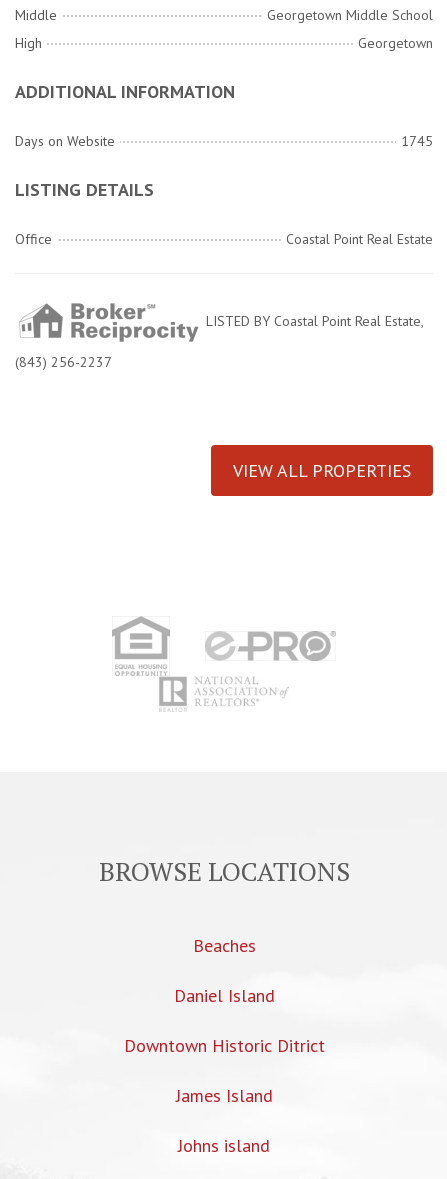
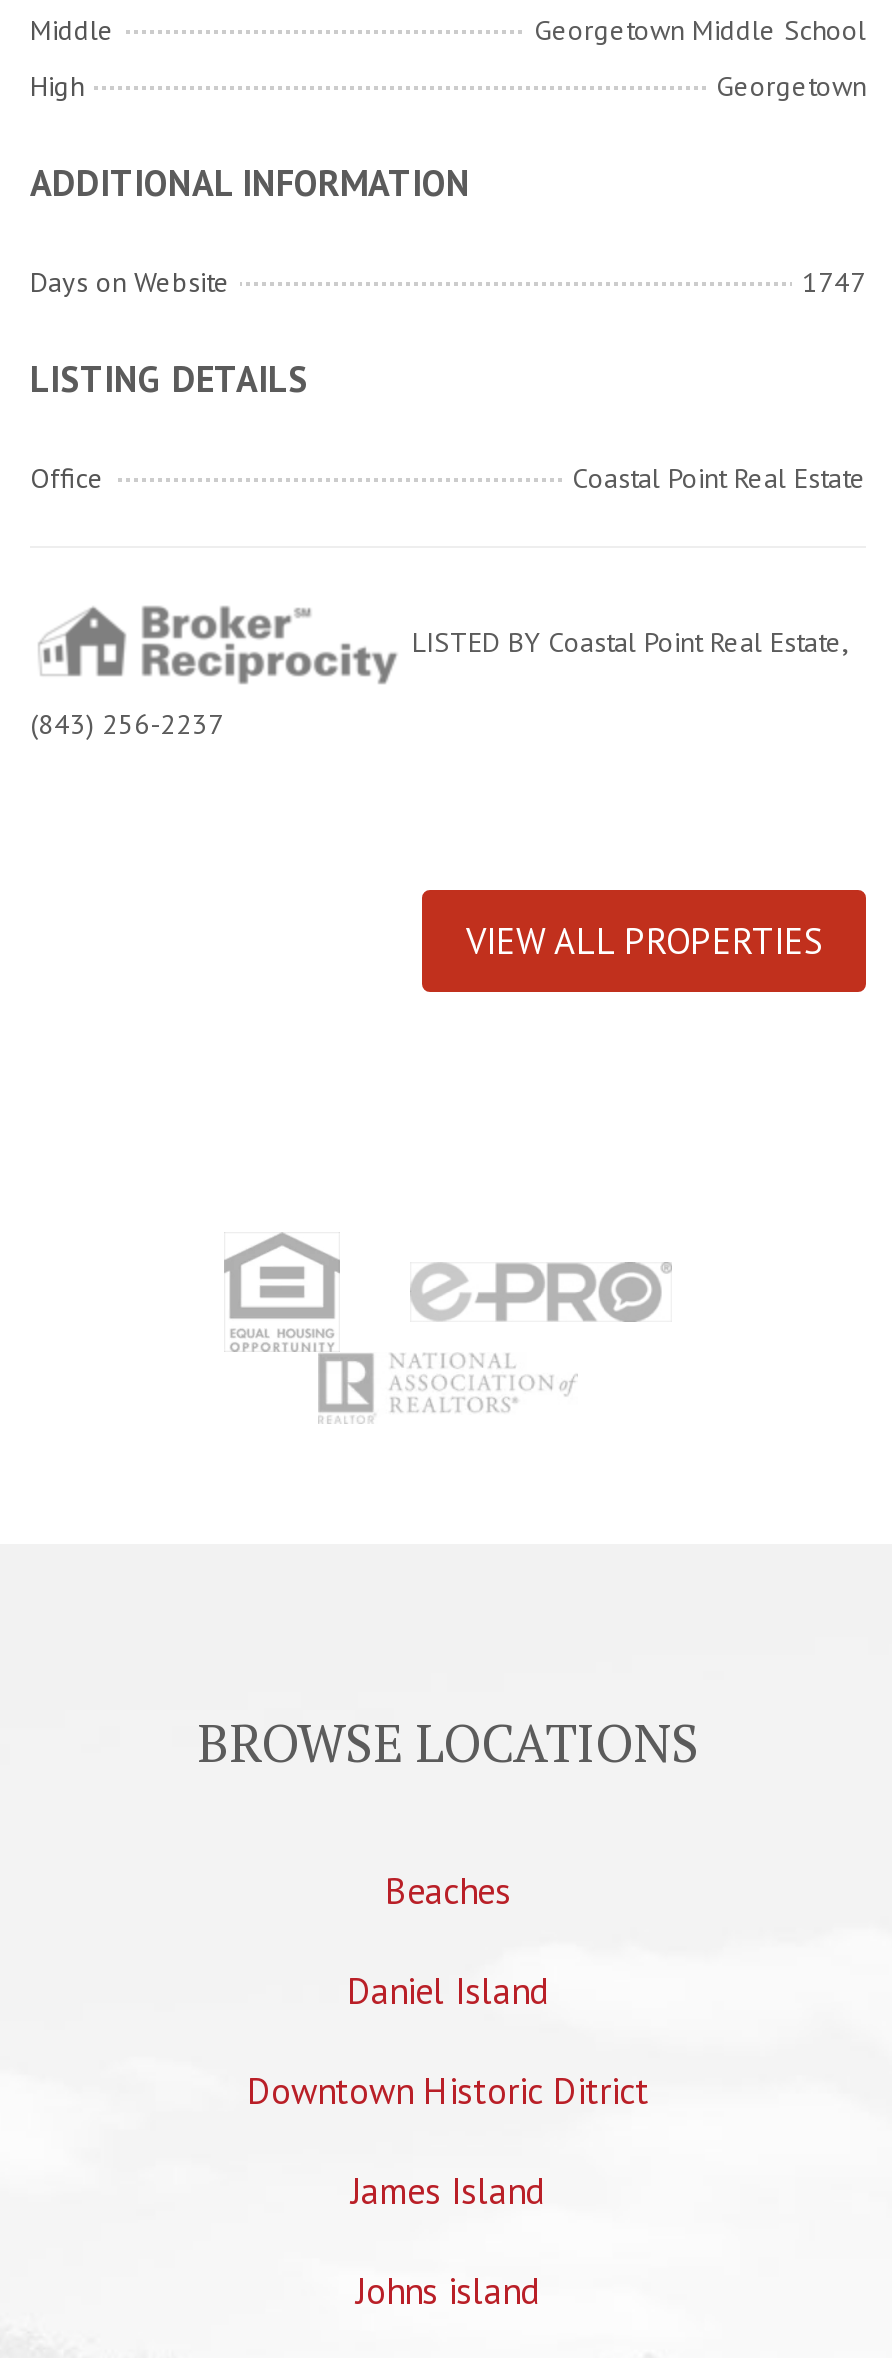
- 1745
+ 1747
